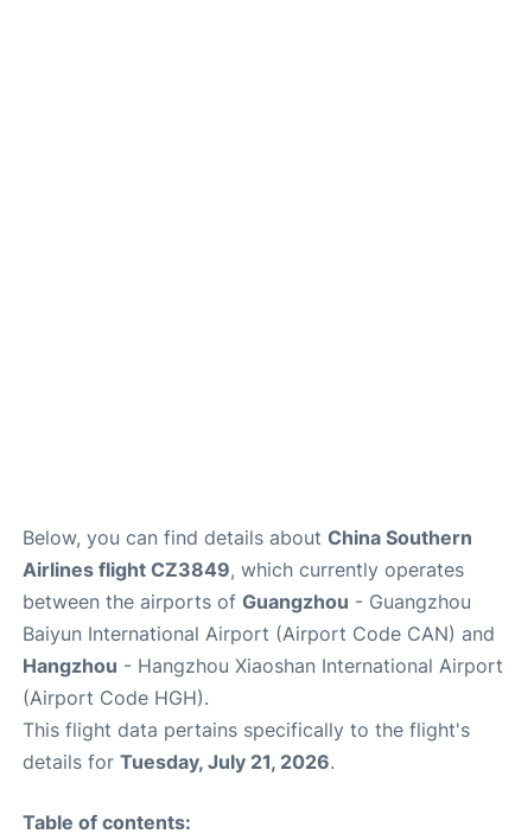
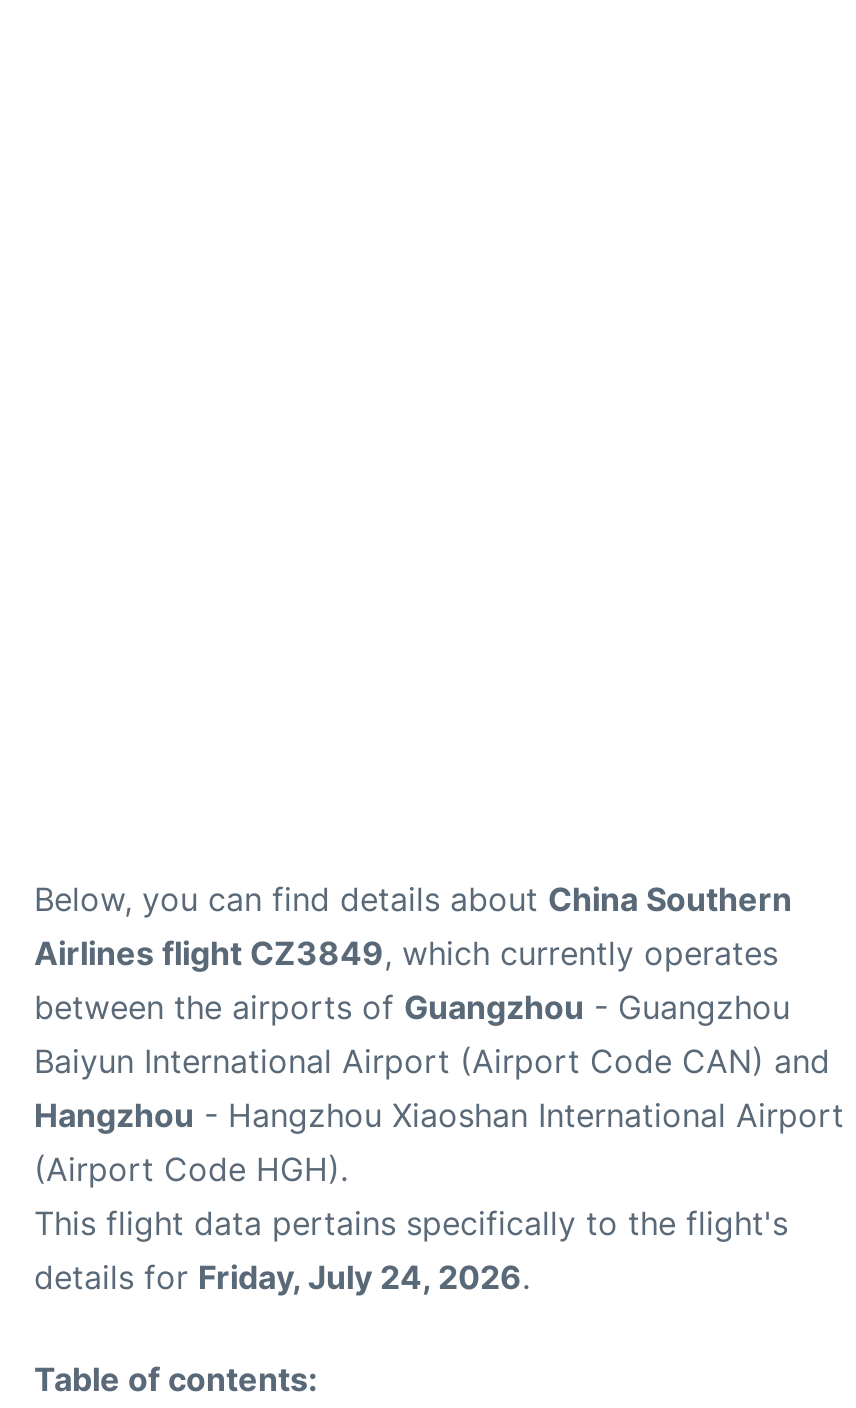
- details for Tuesday, July 21, 2026.
+ details for Friday, July 24, 2026.
